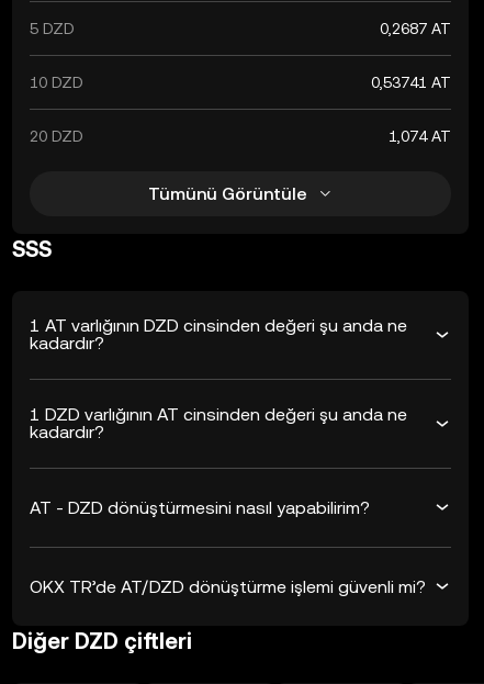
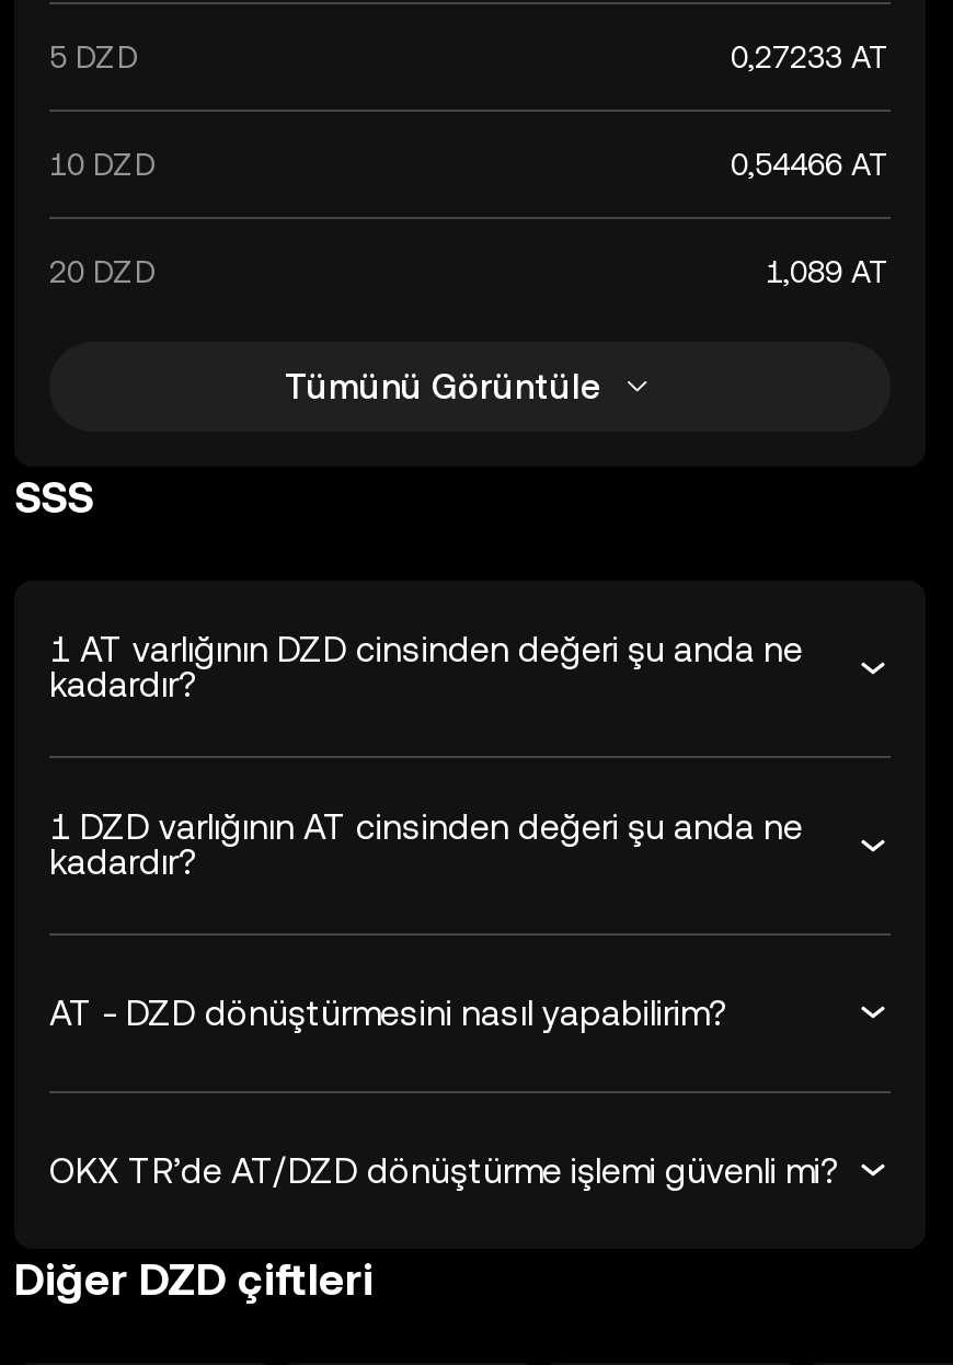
- 0,2687 AT
+ 0,27233 AT

- 0,53741 AT
+ 0,54466 AT

- 1,074 AT
+ 1,089 AT
